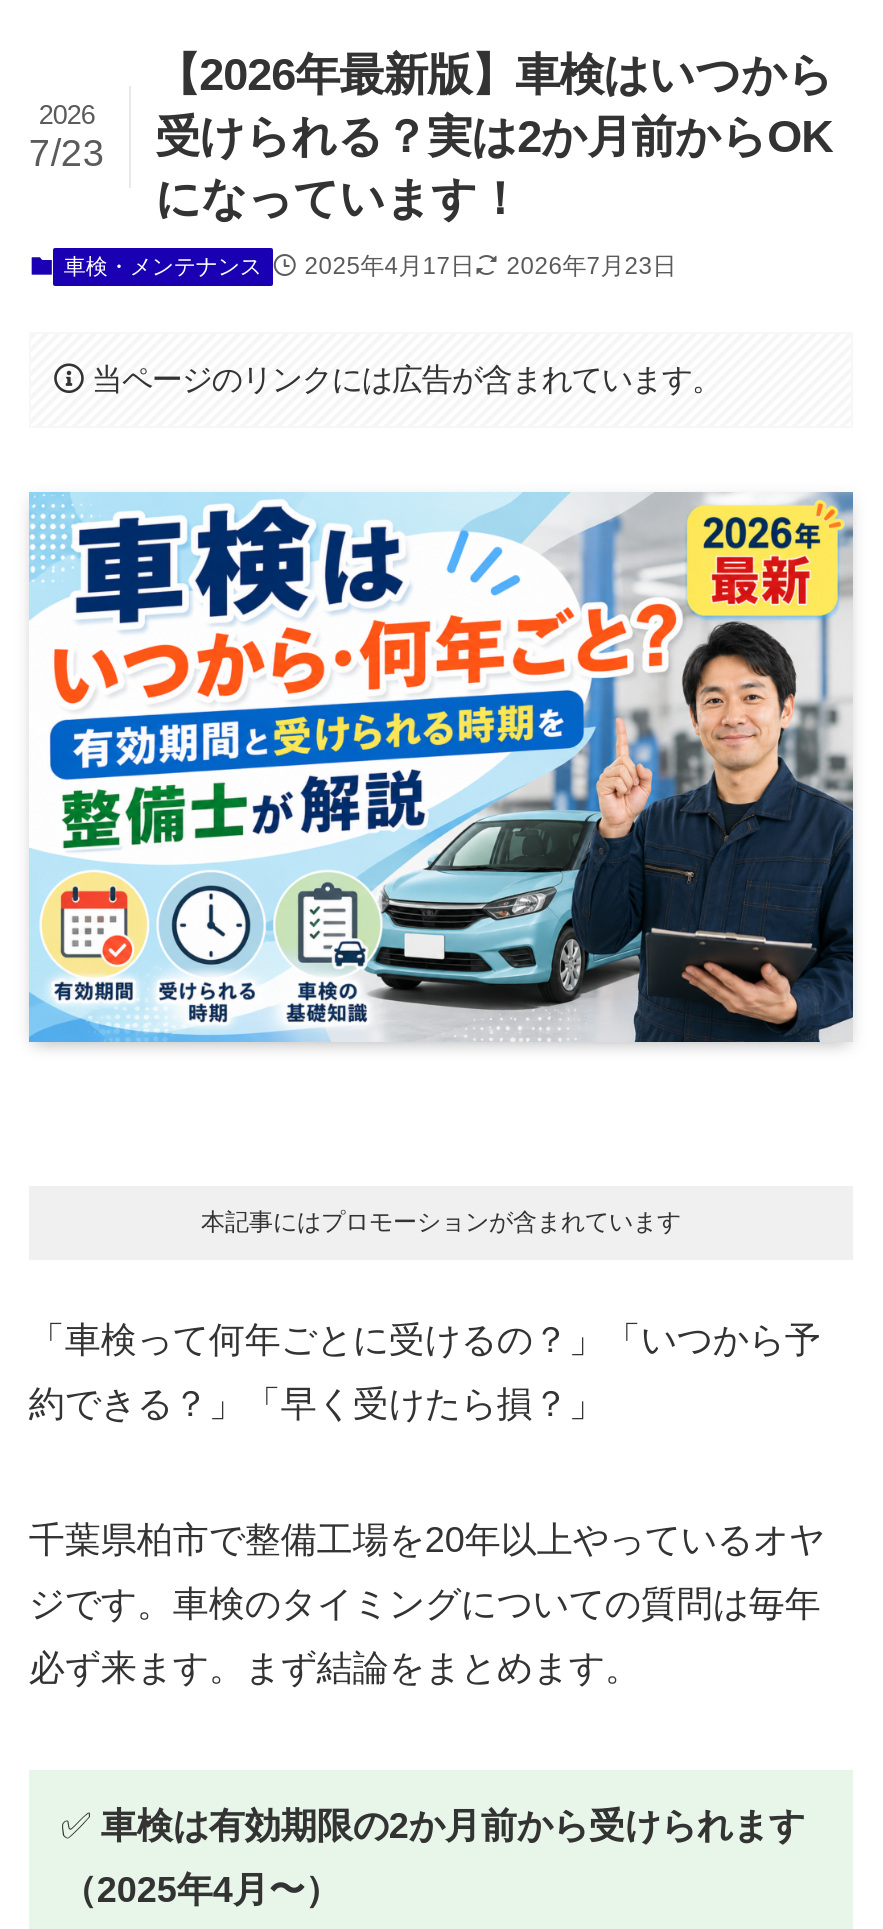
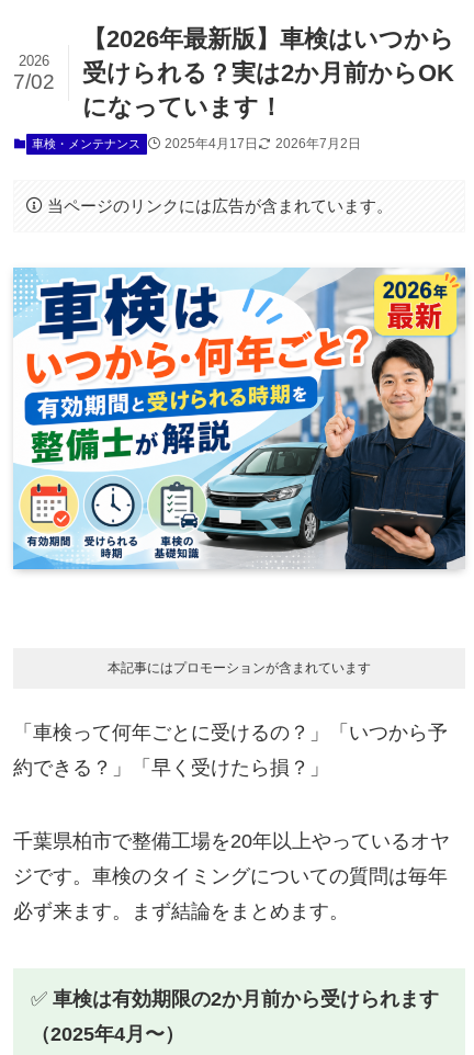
- 7/23 受けられる？実は2か月前からOK
+ 7/02 受けられる？実は2か月前からOK

- 車検・メンテナンス 2025年4月17日 2026年7月23日
+ 車検・メンテナンス 2025年4月17日 2026年7月2日
